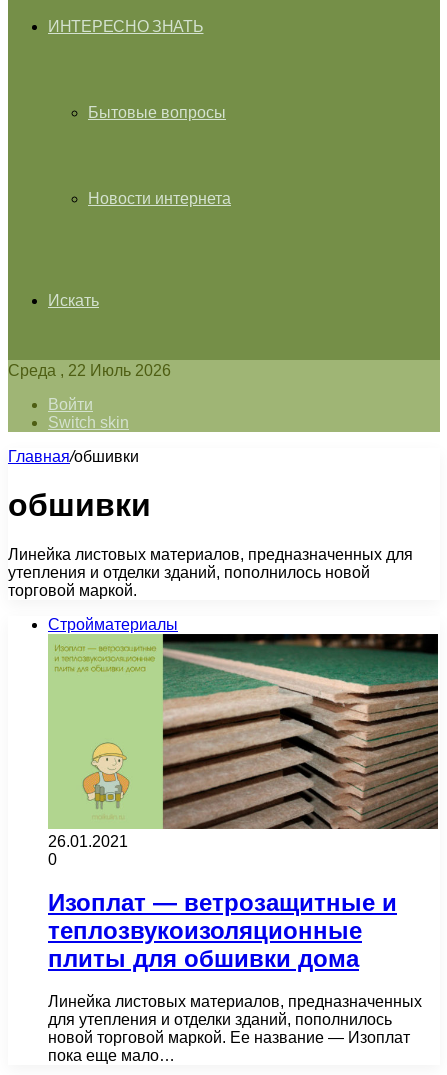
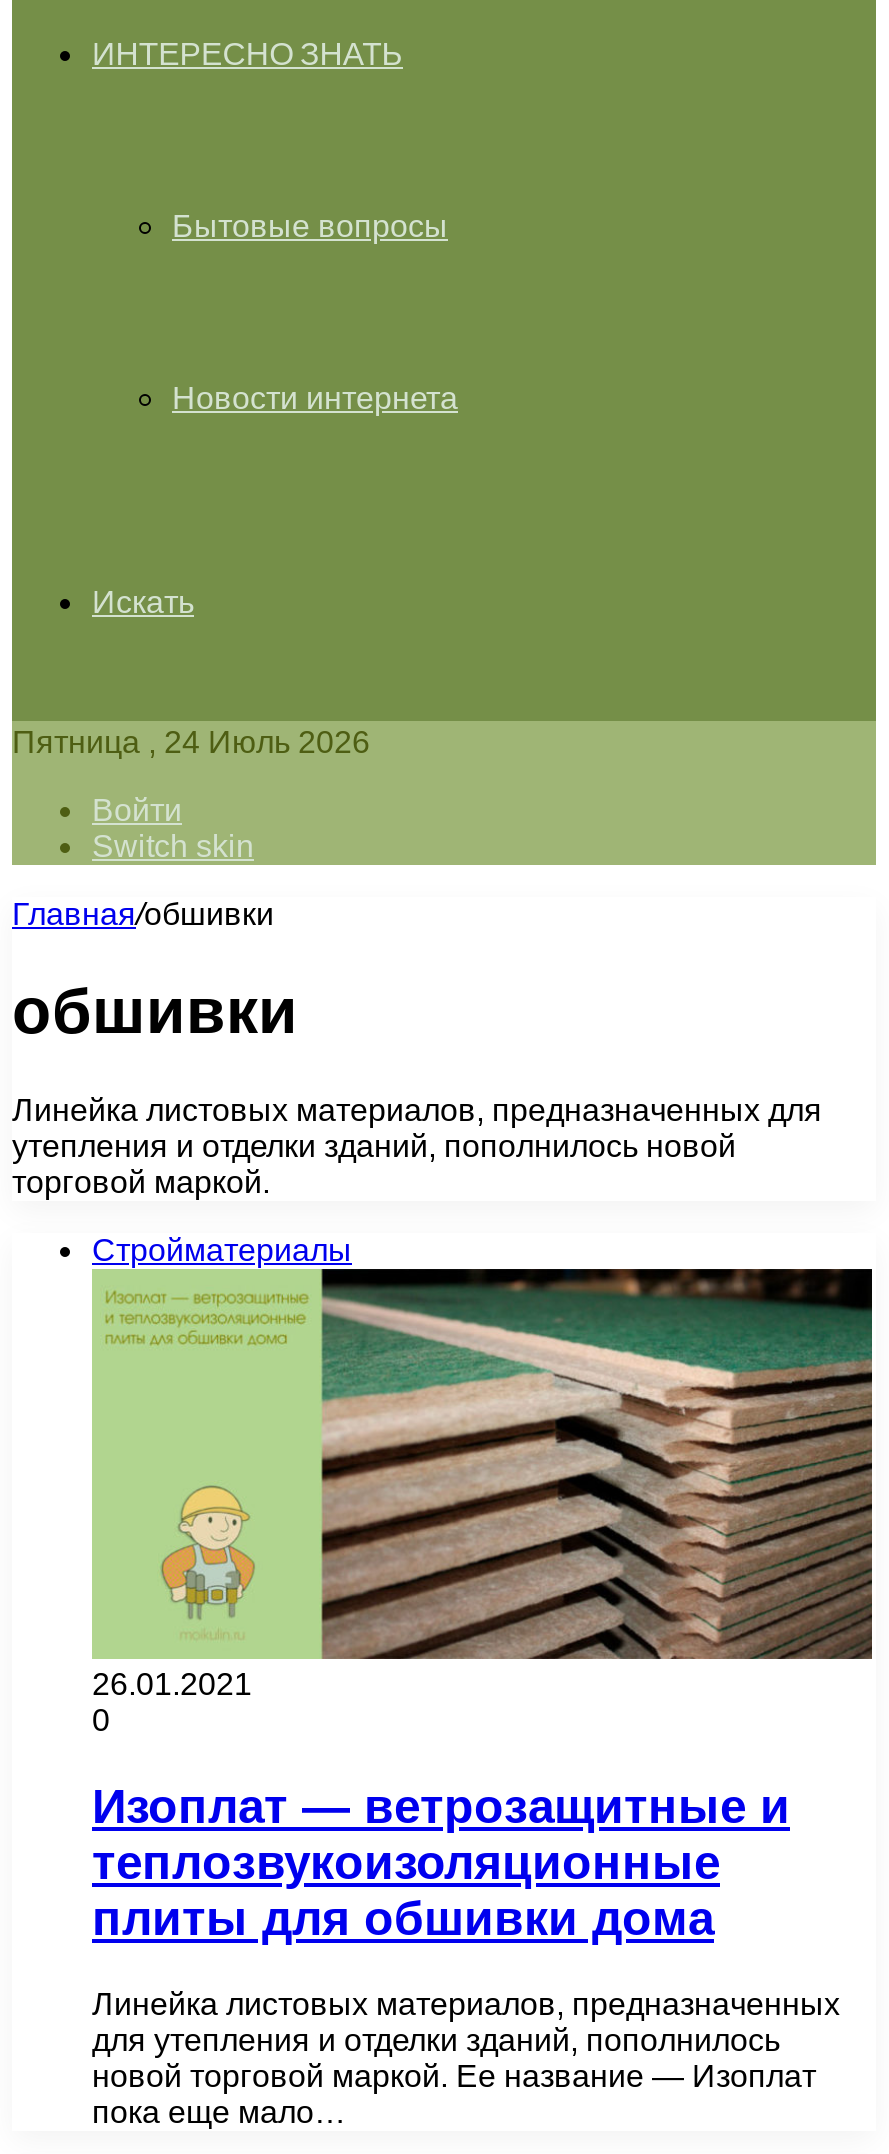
- Среда , 22 Июль 2026
+ Пятница , 24 Июль 2026
